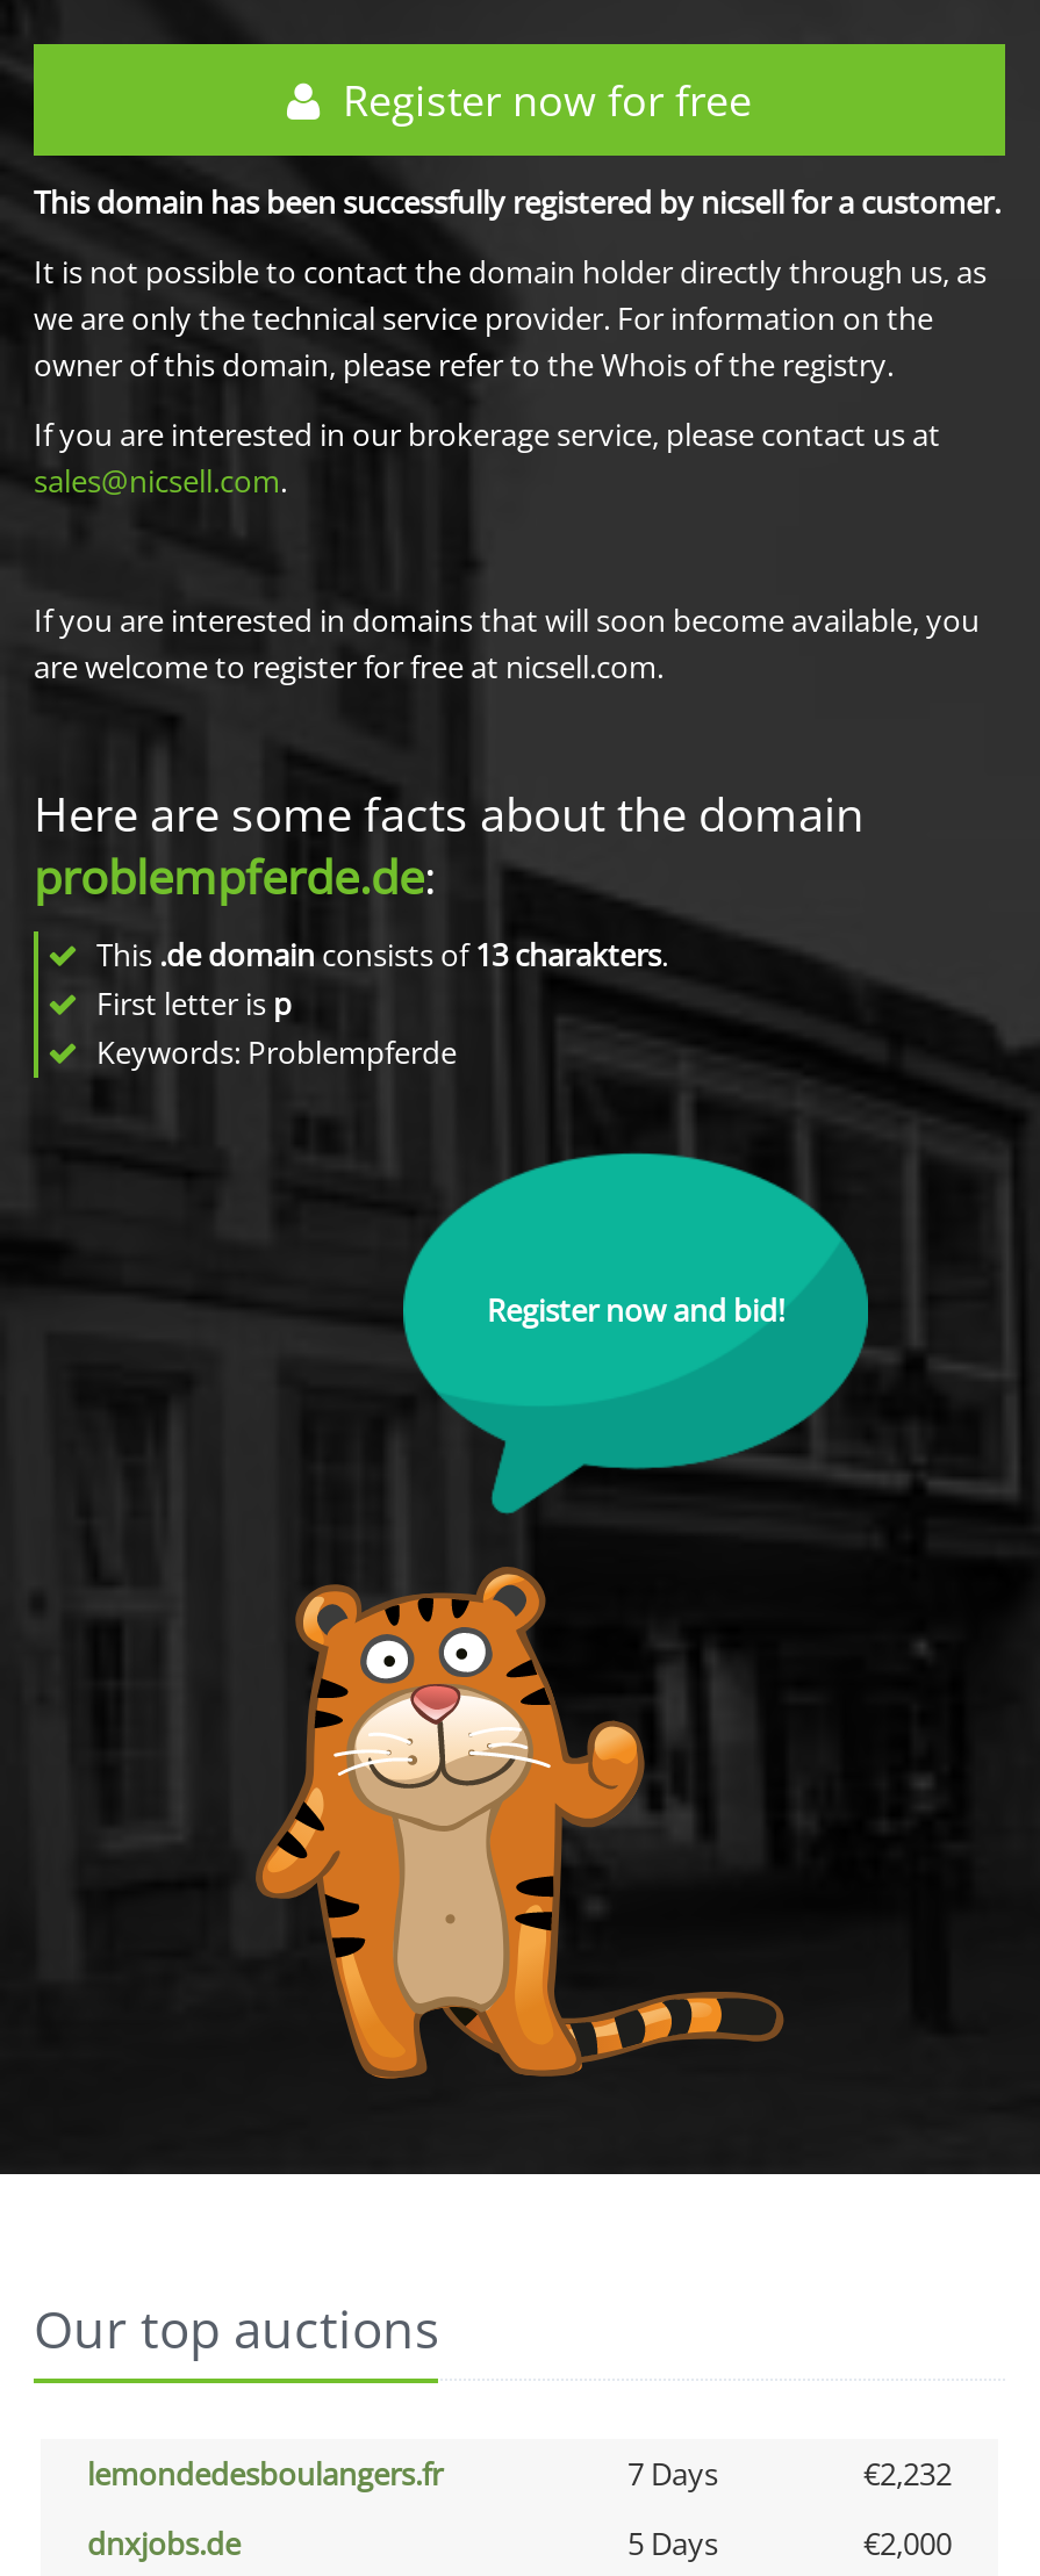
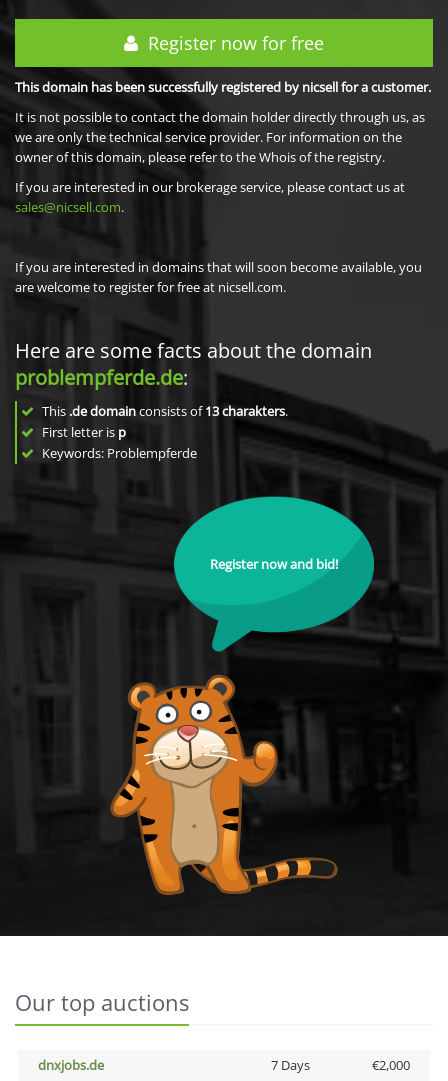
- lemondedesboulangers.fr
- 7 Days
- €2,232

- 5 Days
+ 7 Days
